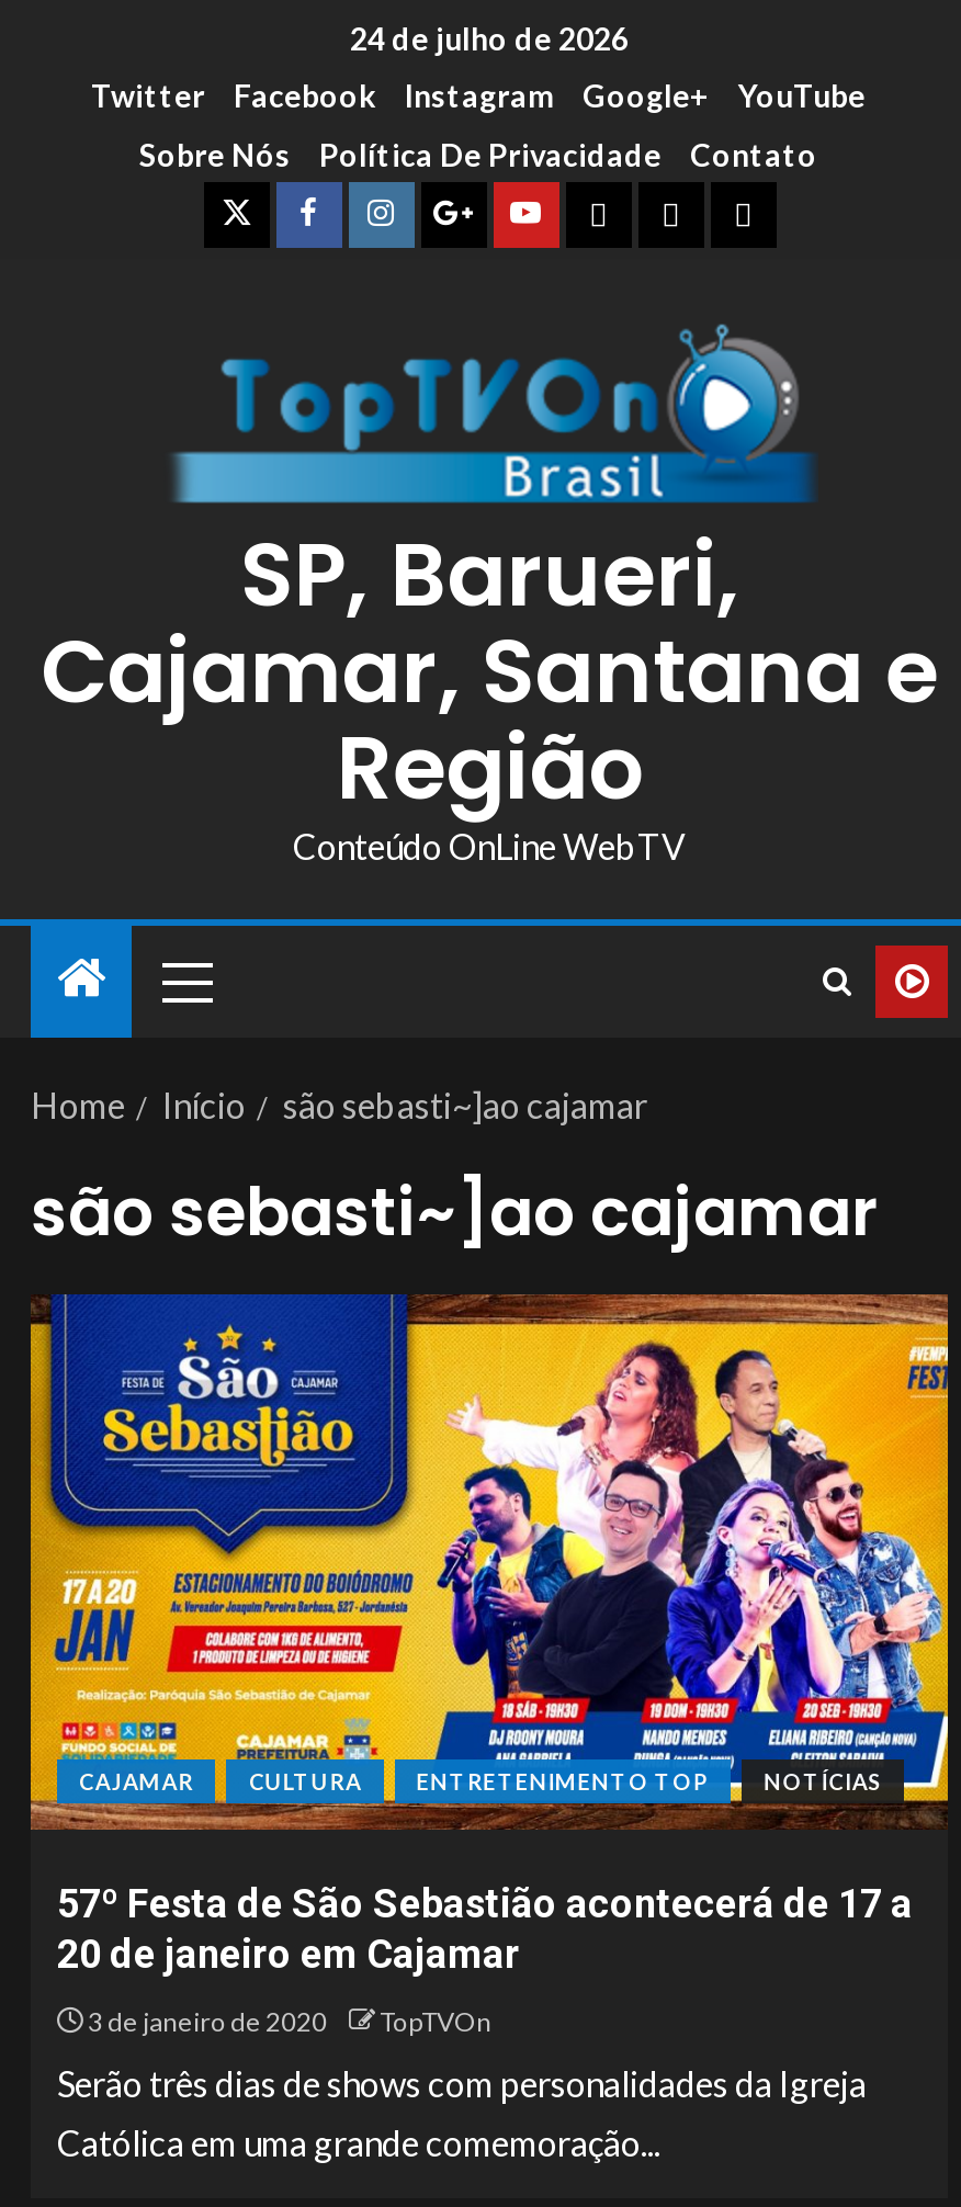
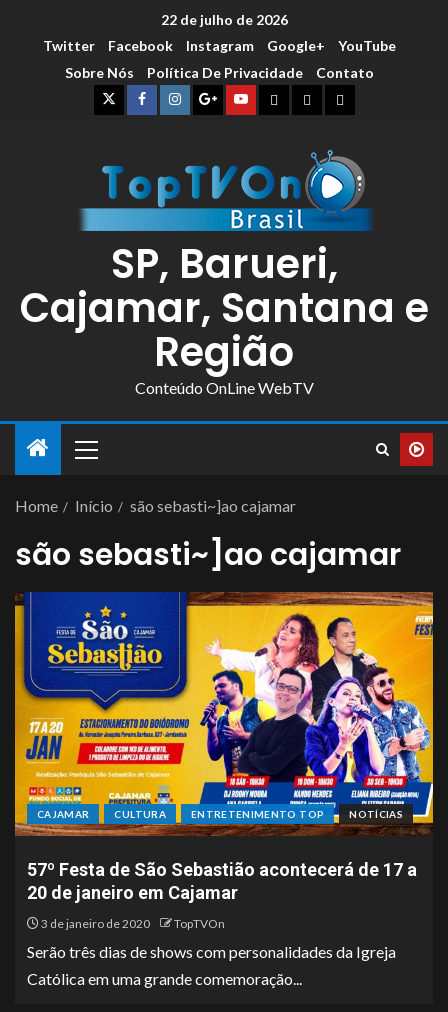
- 24 de julho de 2026
+ 22 de julho de 2026
